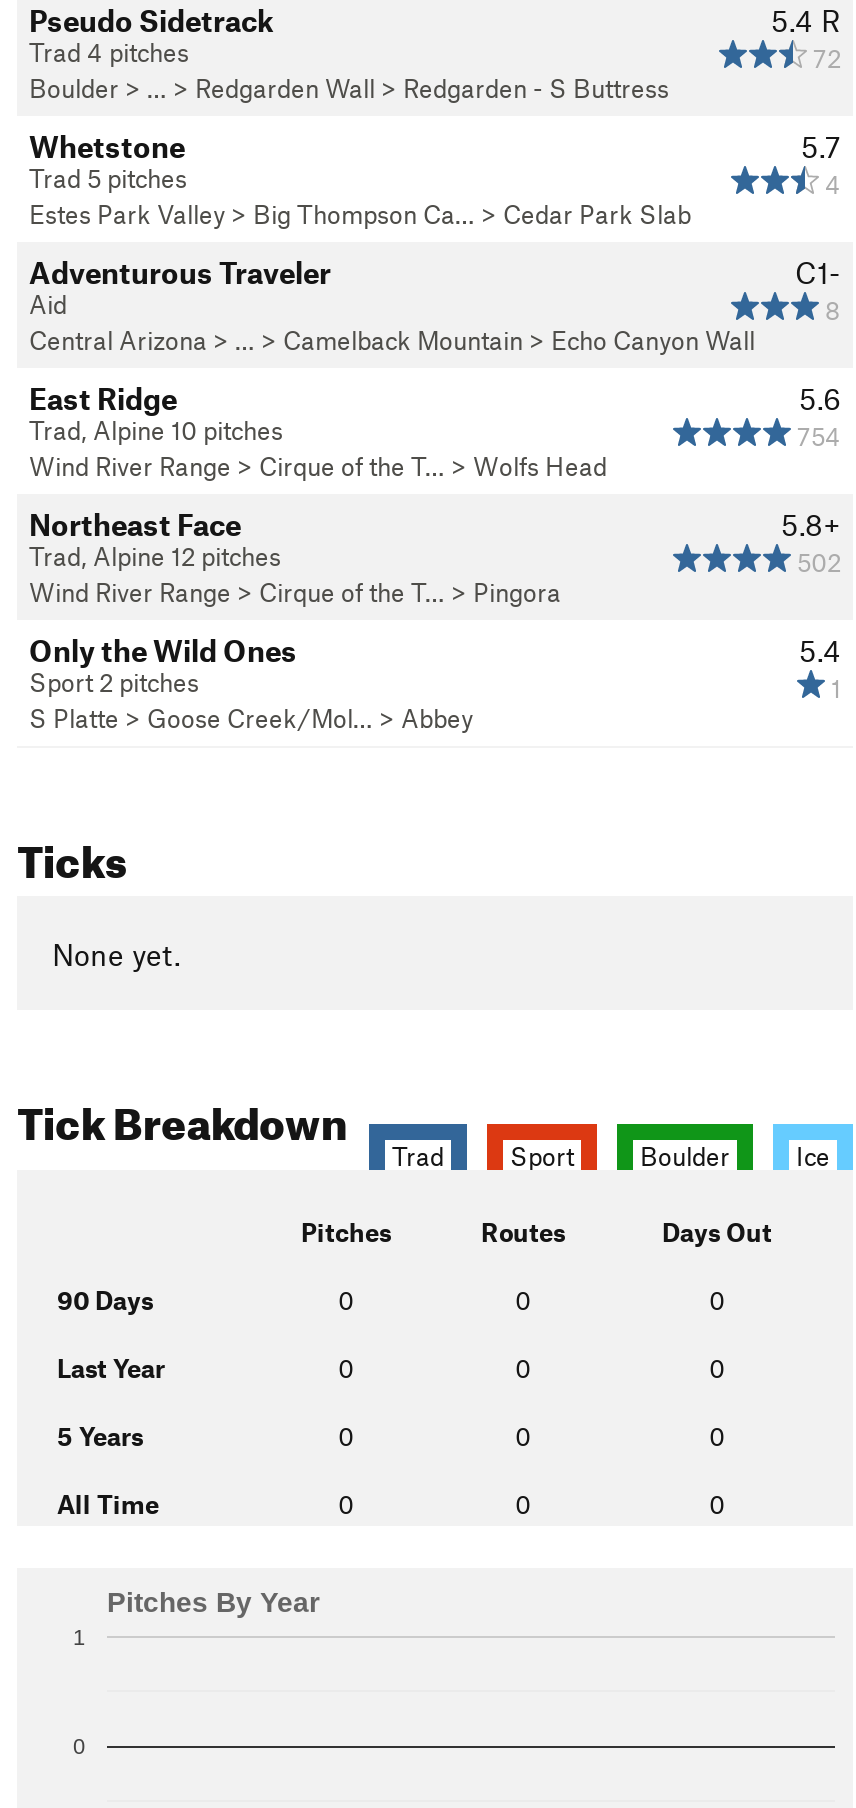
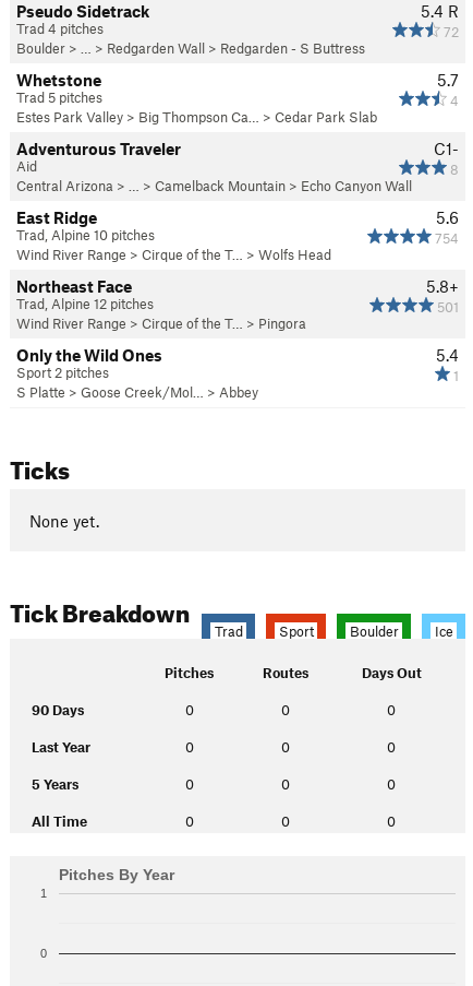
- 502
+ 501
